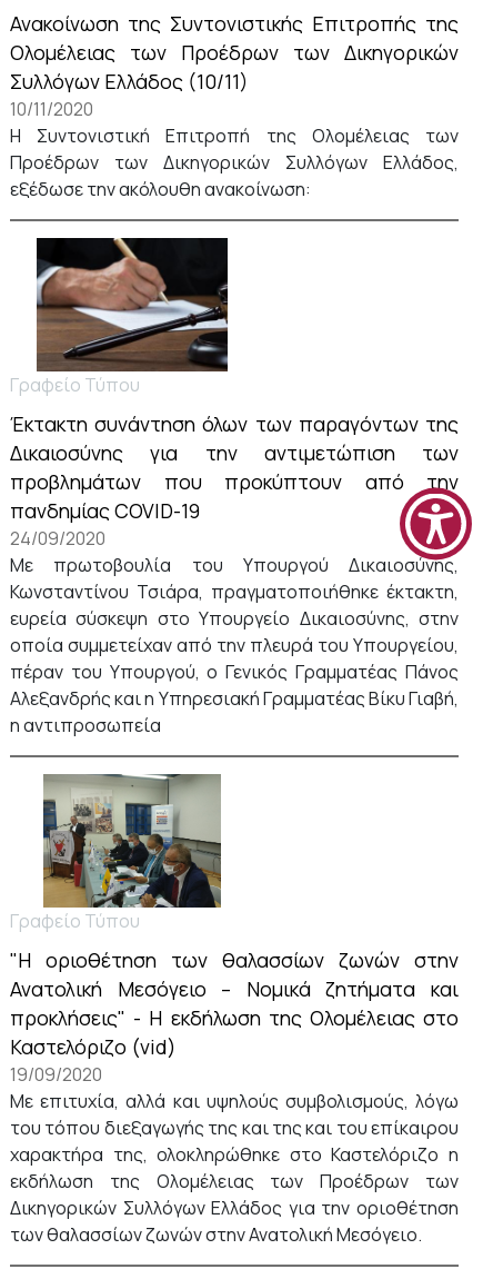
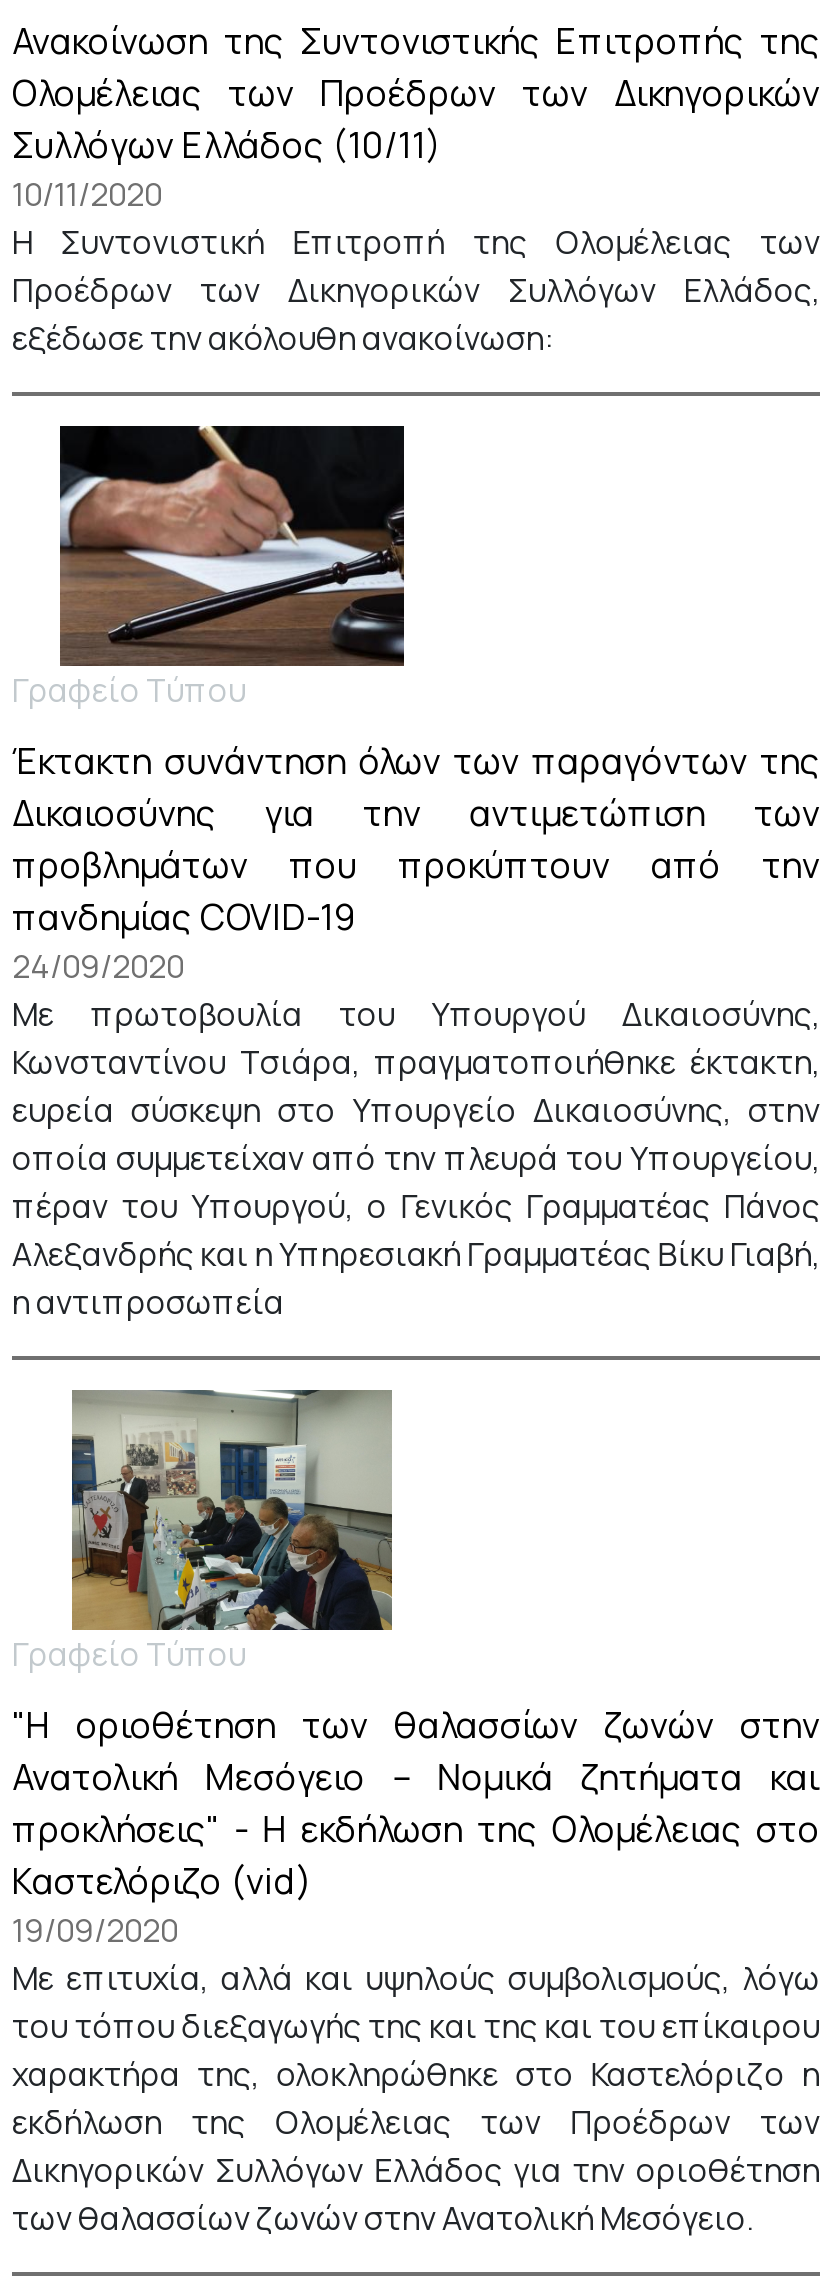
- [image]
